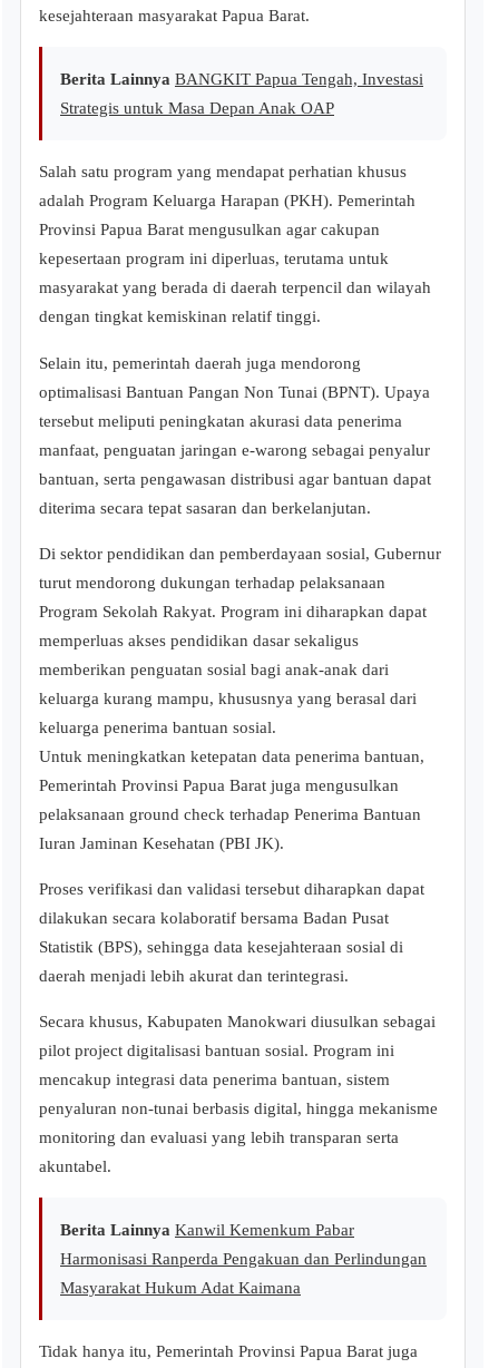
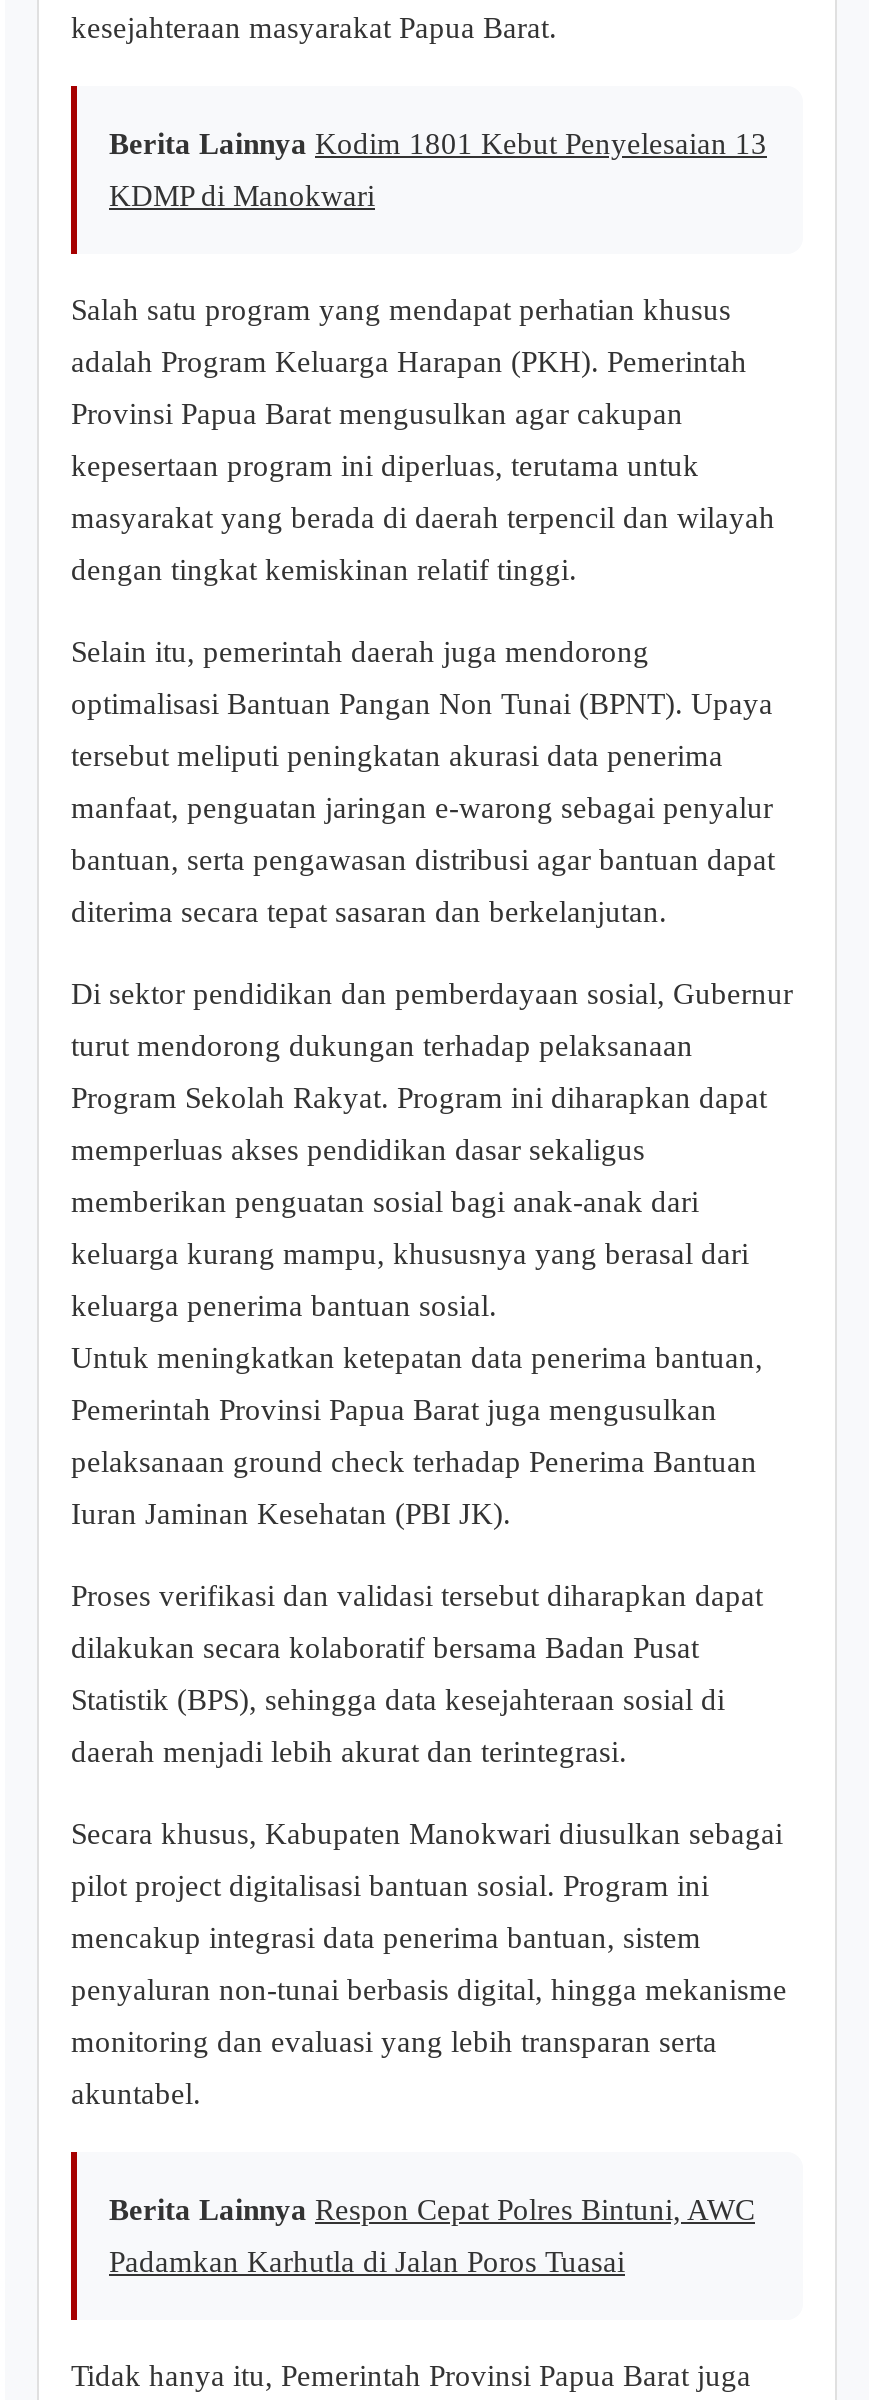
- Berita Lainnya BANGKIT Papua Tengah, Investasi
+ Berita Lainnya Kodim 1801 Kebut Penyelesaian 13

- Strategis untuk Masa Depan Anak OAP
+ KDMP di Manokwari

- Berita Lainnya Kanwil Kemenkum Pabar
- Harmonisasi Ranperda Pengakuan dan Perlindungan
- Masyarakat Hukum Adat Kaimana
+ Berita Lainnya Respon Cepat Polres Bintuni, AWC
+ Padamkan Karhutla di Jalan Poros Tuasai
